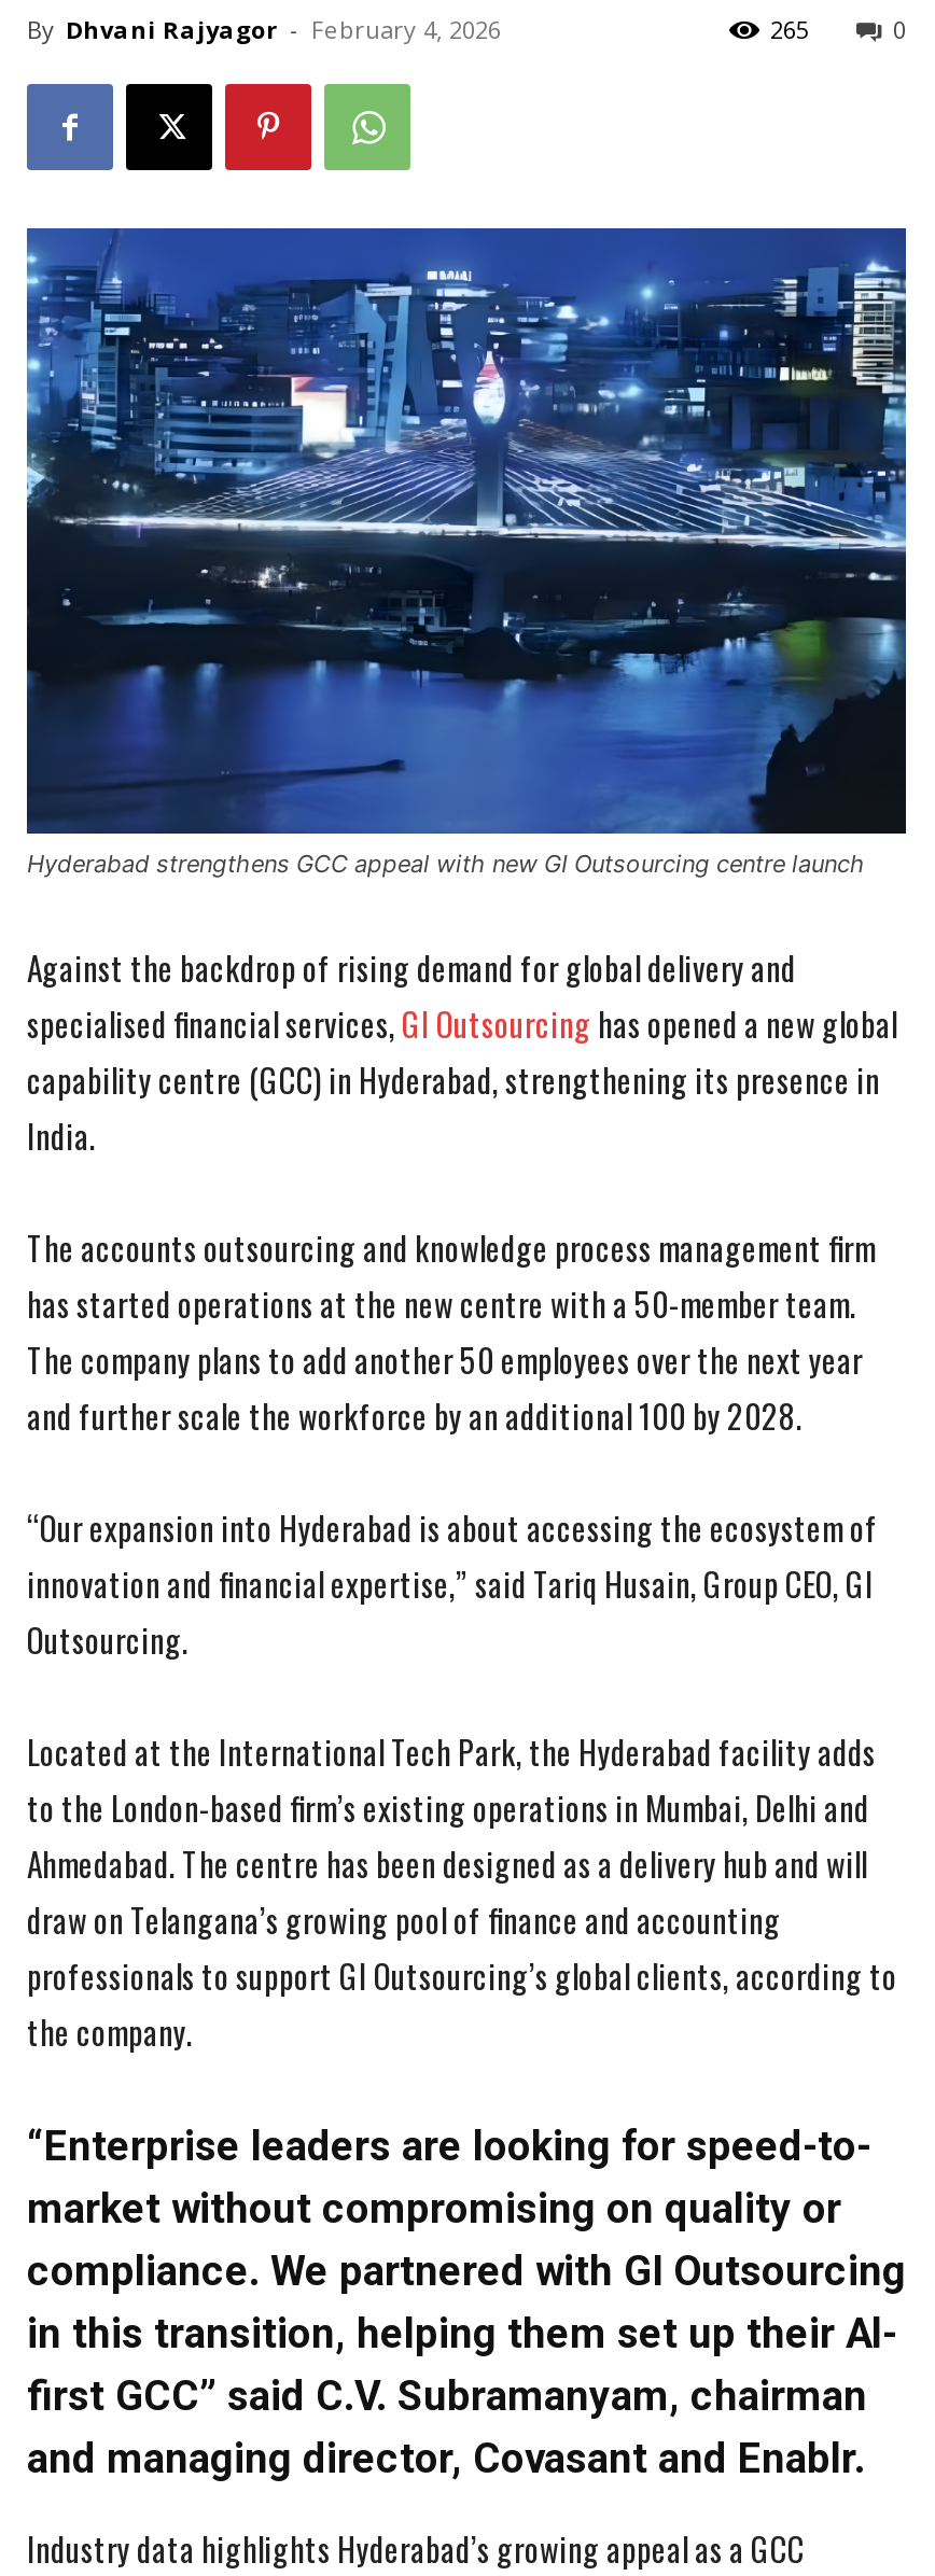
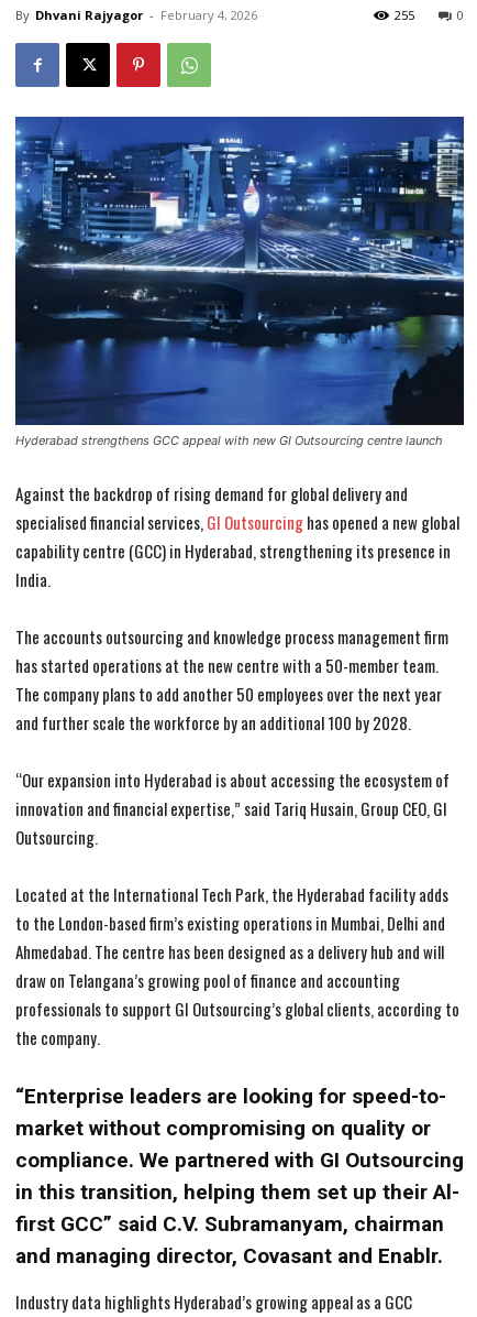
- 265
+ 255
